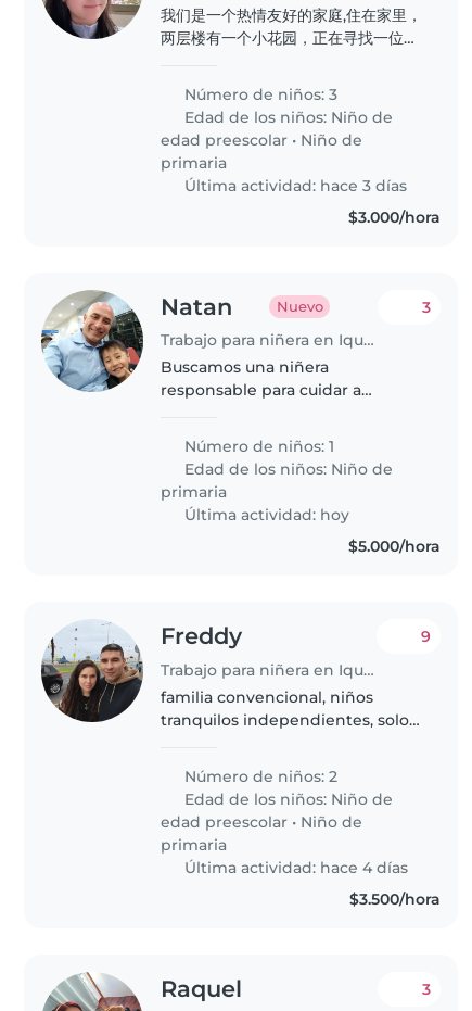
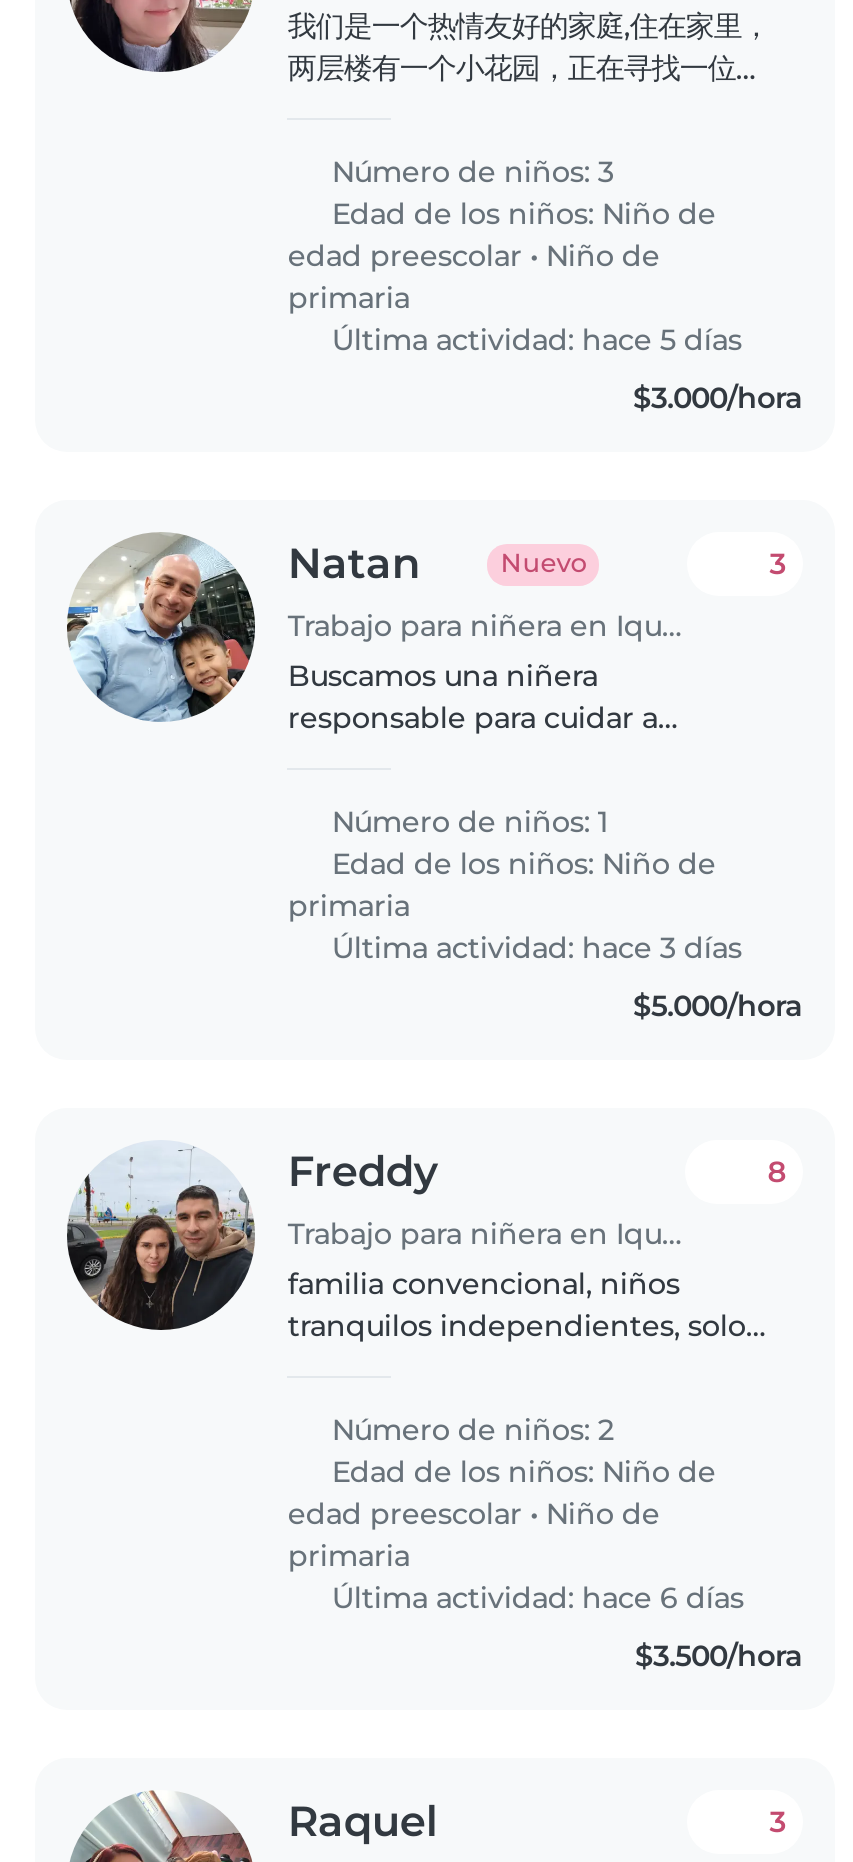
moved down: Última actividad: hace 3 días

+ Última actividad: hace 5 días

- Última actividad: hoy

- 9
+ 8

- Última actividad: hace 4 días
+ Última actividad: hace 6 días
